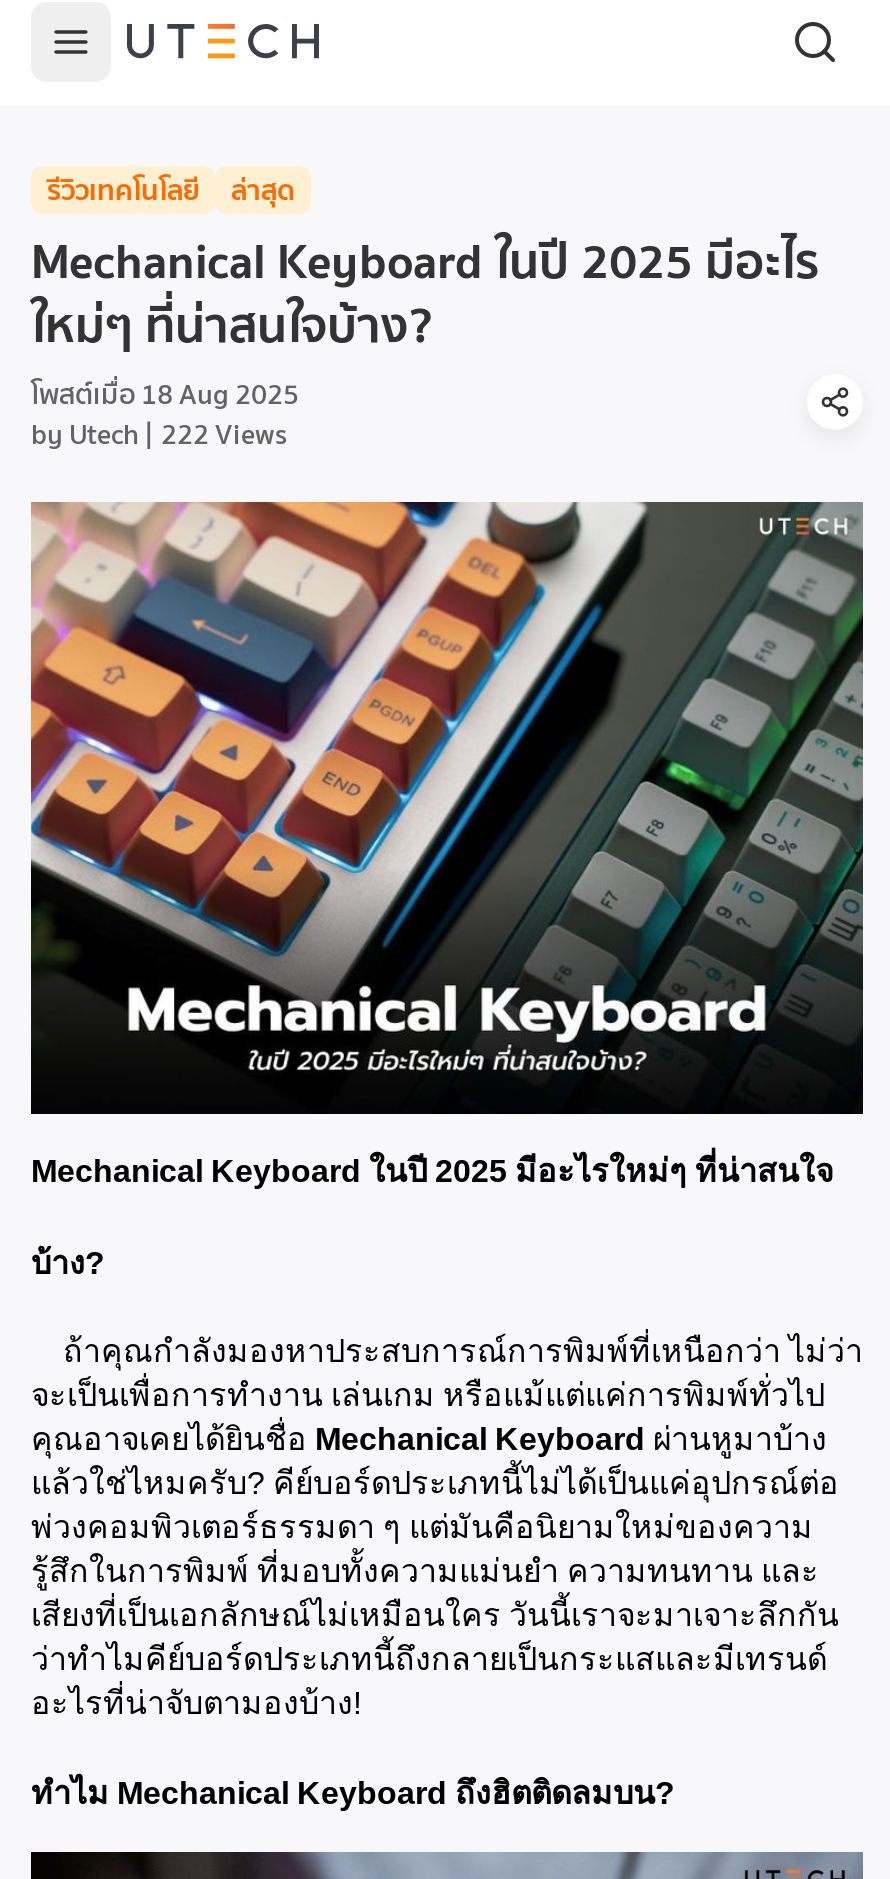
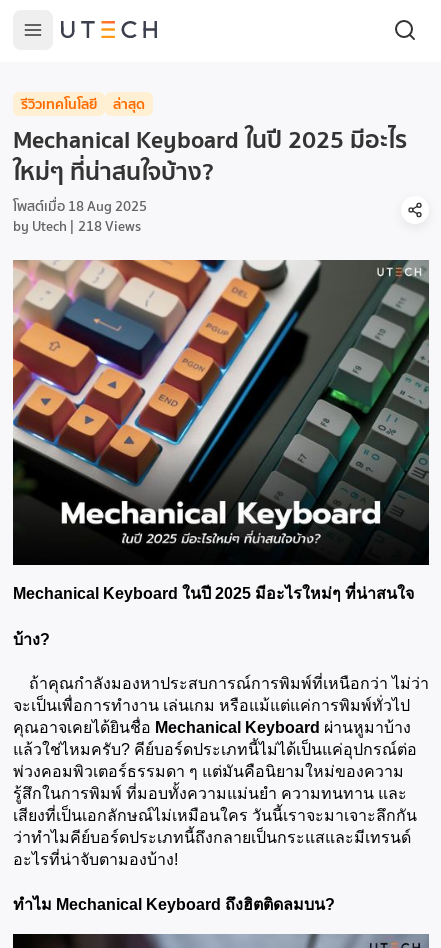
- by Utech 222 Views
+ by Utech 218 Views
